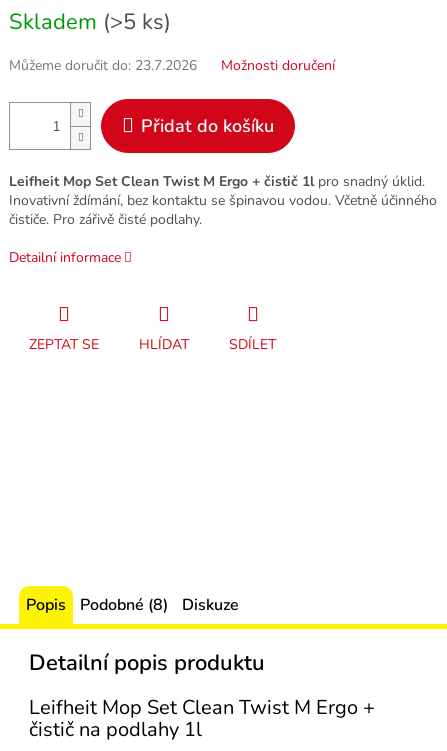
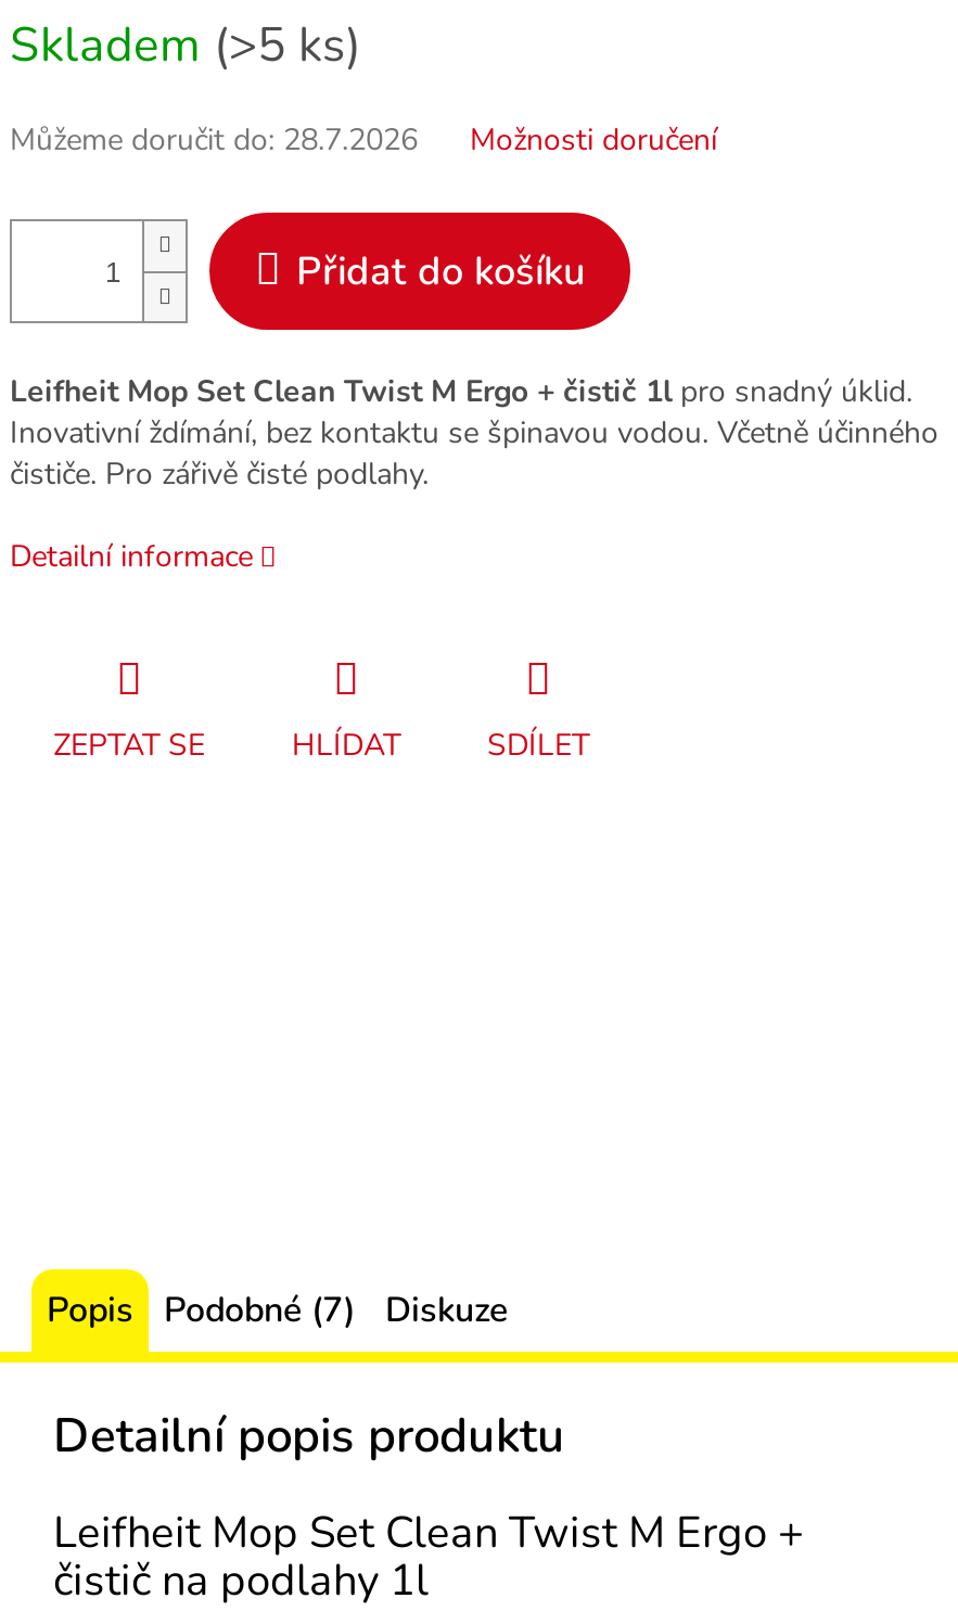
- Můžeme doručit do: 23.7.2026
+ Můžeme doručit do: 28.7.2026

- Popis Podobné (8) Diskuze
+ Popis Podobné (7) Diskuze
